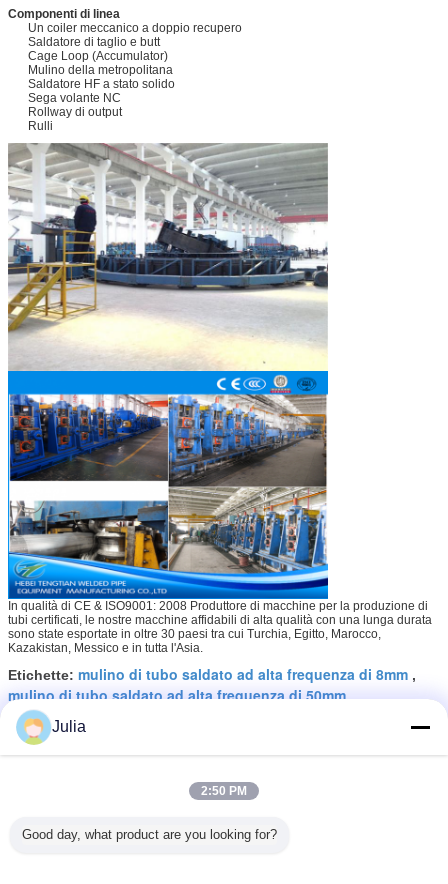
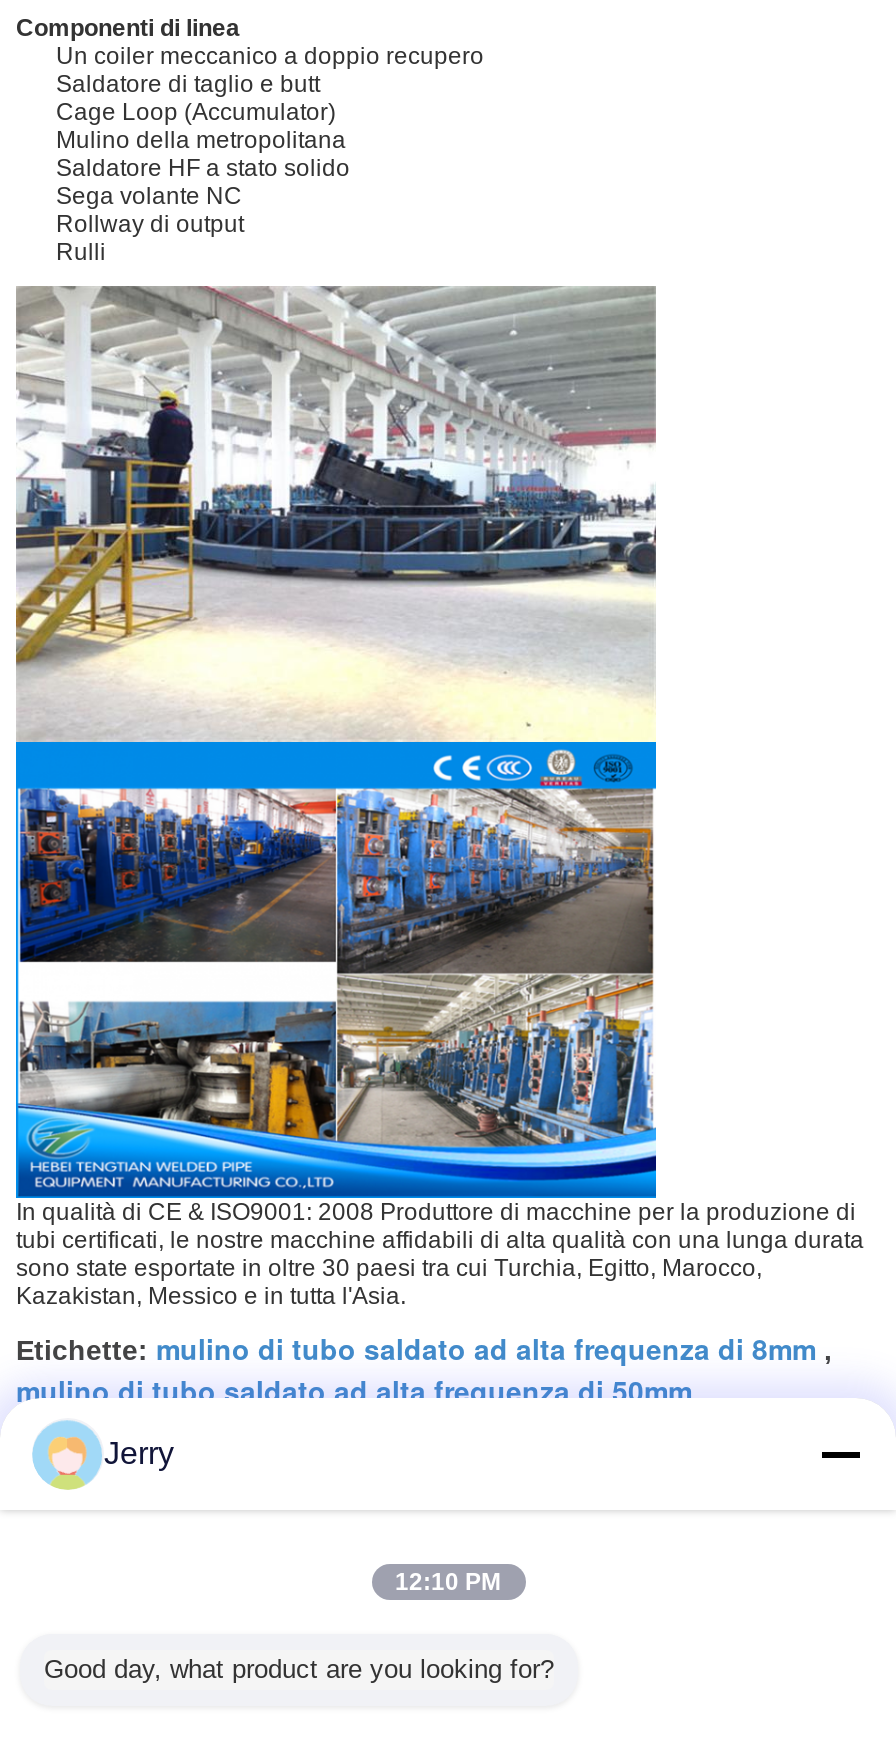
- Julia
+ Jerry

- 2:50 PM
+ 12:10 PM
